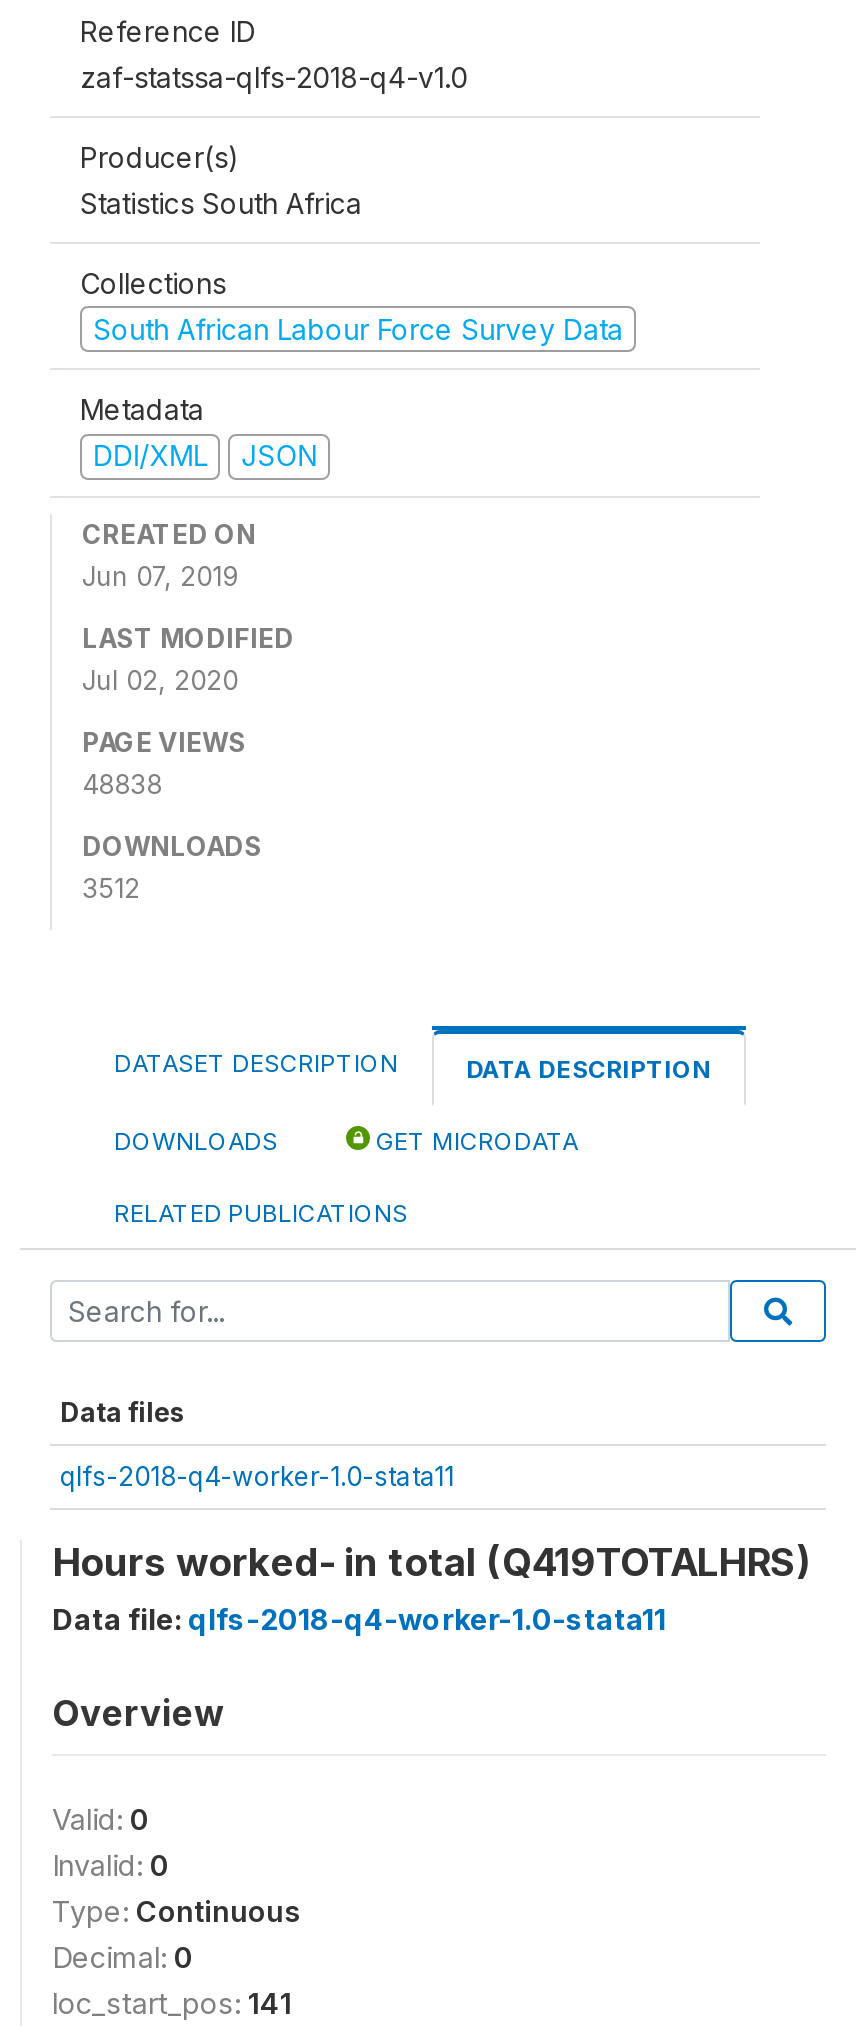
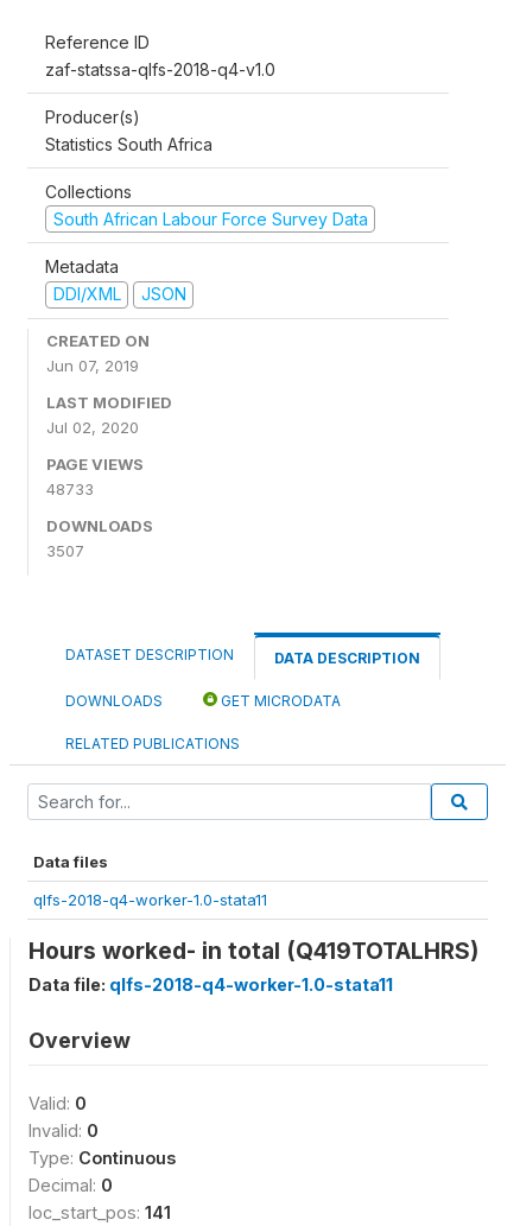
- 48838
+ 48733

- 3512
+ 3507
